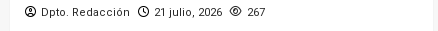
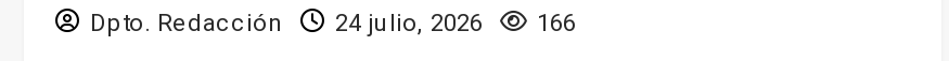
- 21 julio, 2026
- 267
+ 24 julio, 2026
+ 166
